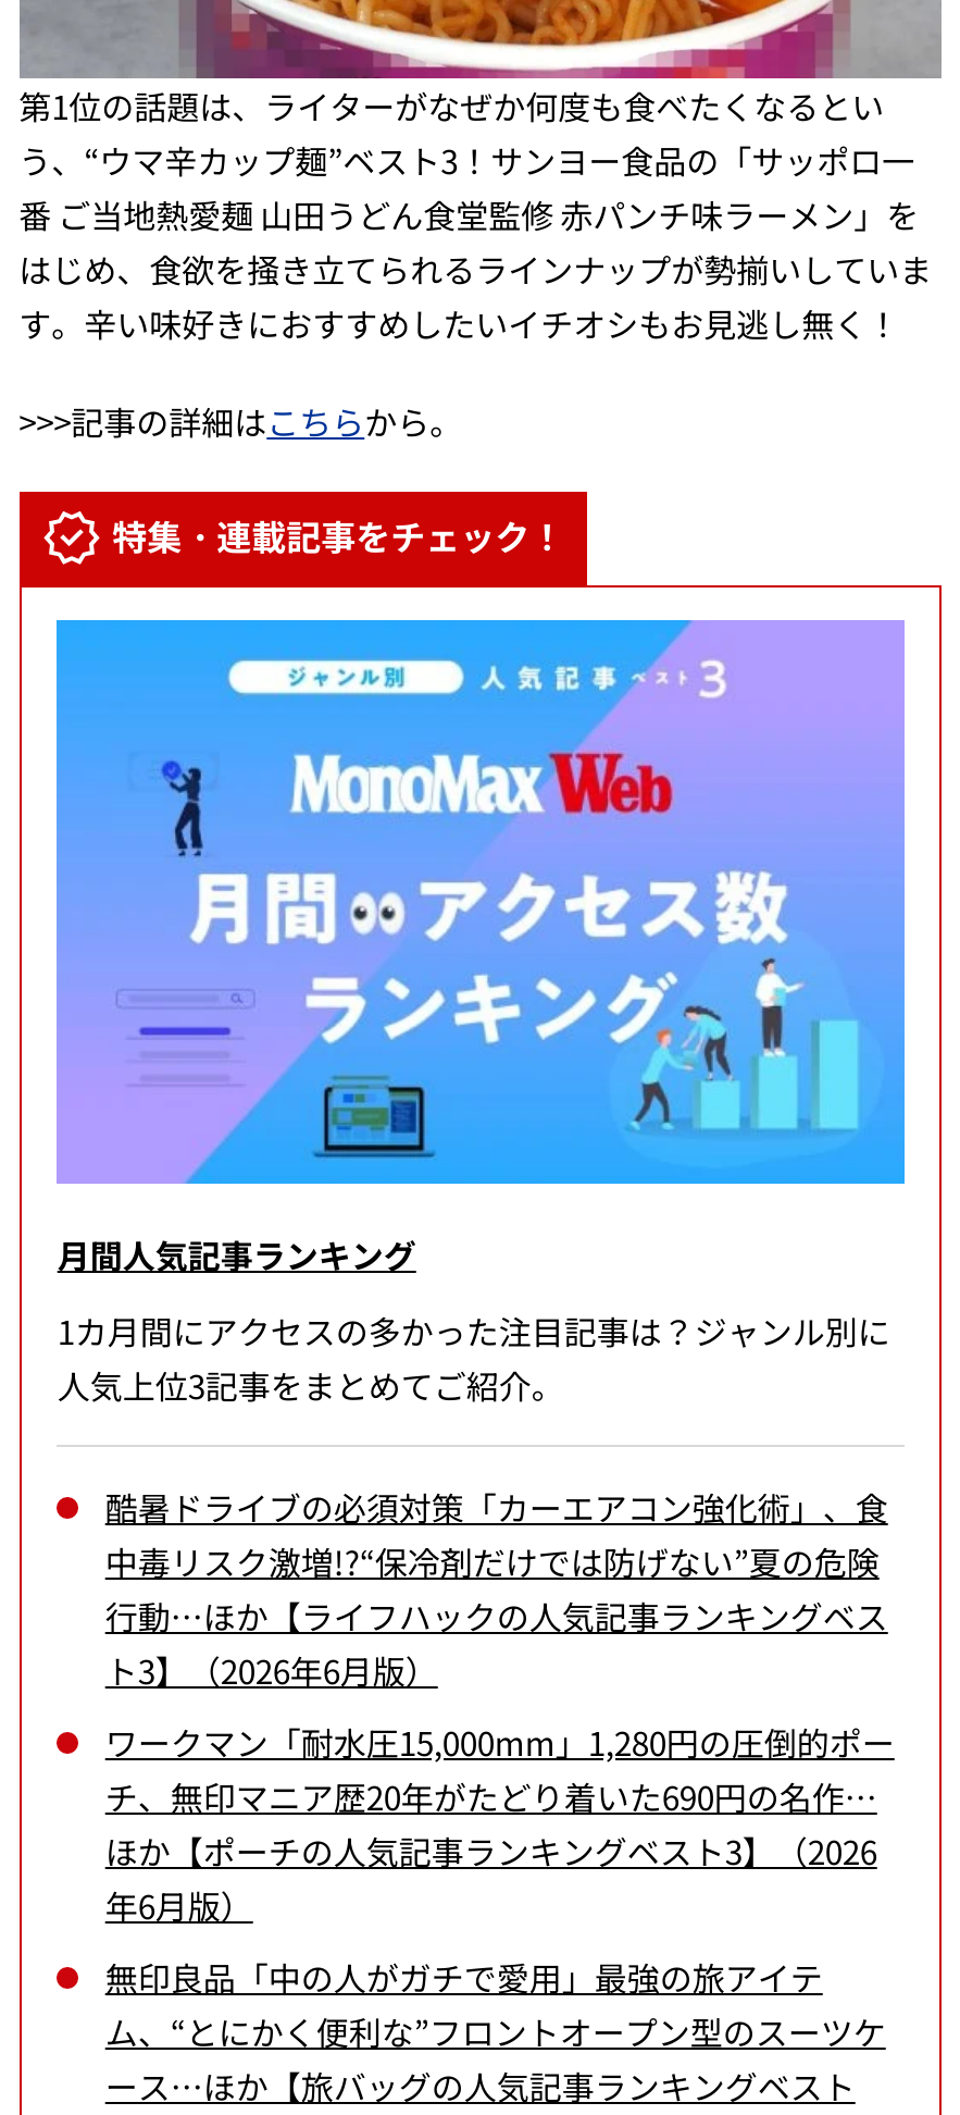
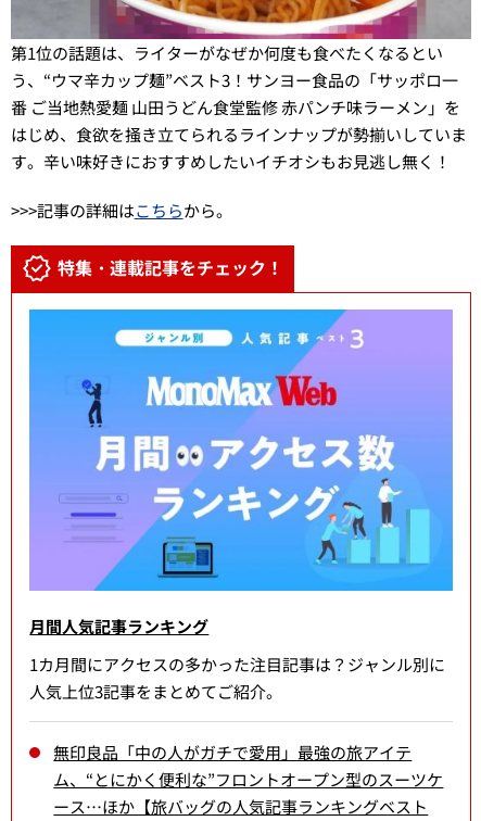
- 酷暑ドライブの必須対策「カーエアコン強化術」、食
- 中毒リスク激増!?“保冷剤だけでは防げない”夏の危険
- 行動…ほか【ライフハックの人気記事ランキングベス
- ト3】（2026年6月版）
- ワークマン「耐水圧15,000mm」1,280円の圧倒的ポー
- チ、無印マニア歴20年がたどり着いた690円の名作…
- ほか【ポーチの人気記事ランキングベスト3】（2026
- 年6月版）
